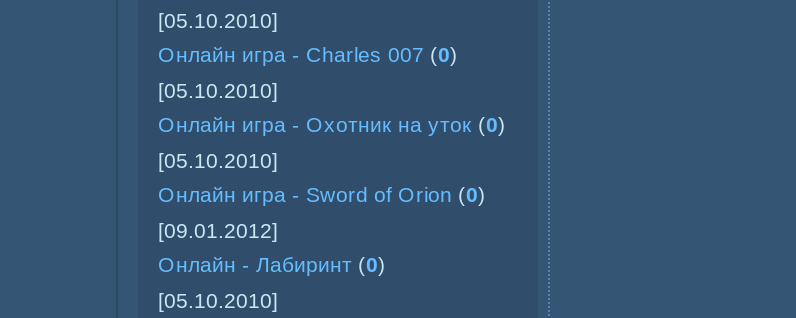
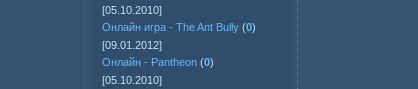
- Онлайн игра - Charles 007 (0)
- [05.10.2010]
- Онлайн игра - Охотник на уток (0)
- [05.10.2010]
- Онлайн игра - Sword of Orion (0)
+ Онлайн игра - The Ant Bully (0)

- Онлайн - Лабиринт (0)
+ Онлайн - Pantheon (0)
